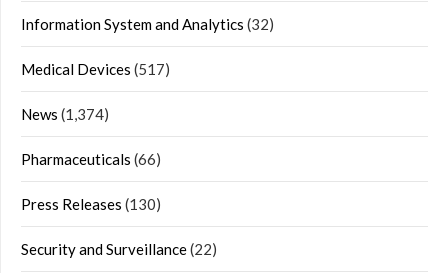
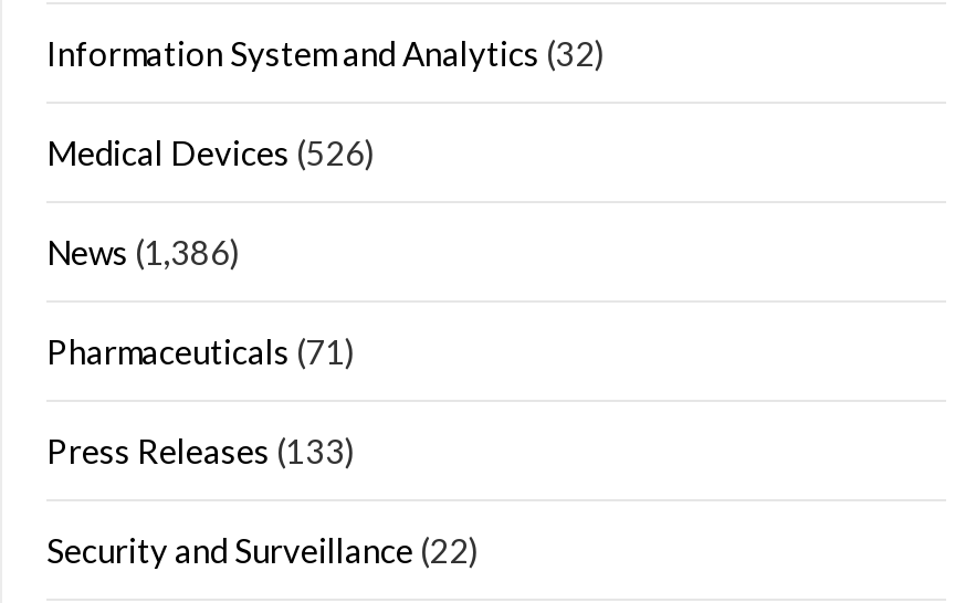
- Medical Devices (517)
+ Medical Devices (526)

- News (1,374)
+ News (1,386)

- Pharmaceuticals (66)
+ Pharmaceuticals (71)

- Press Releases (130)
+ Press Releases (133)
